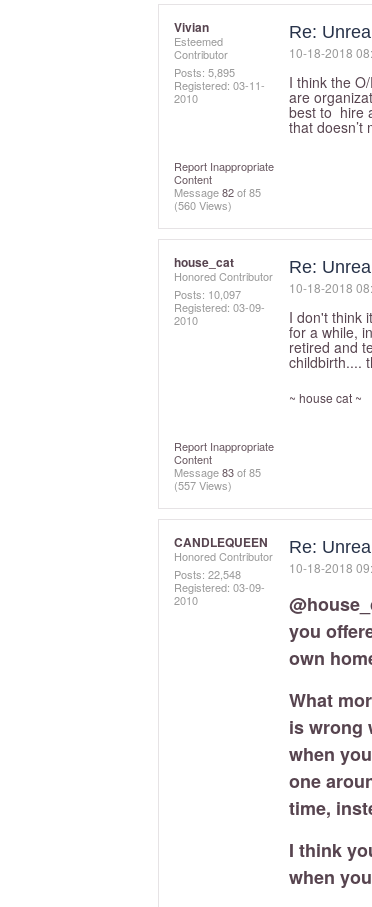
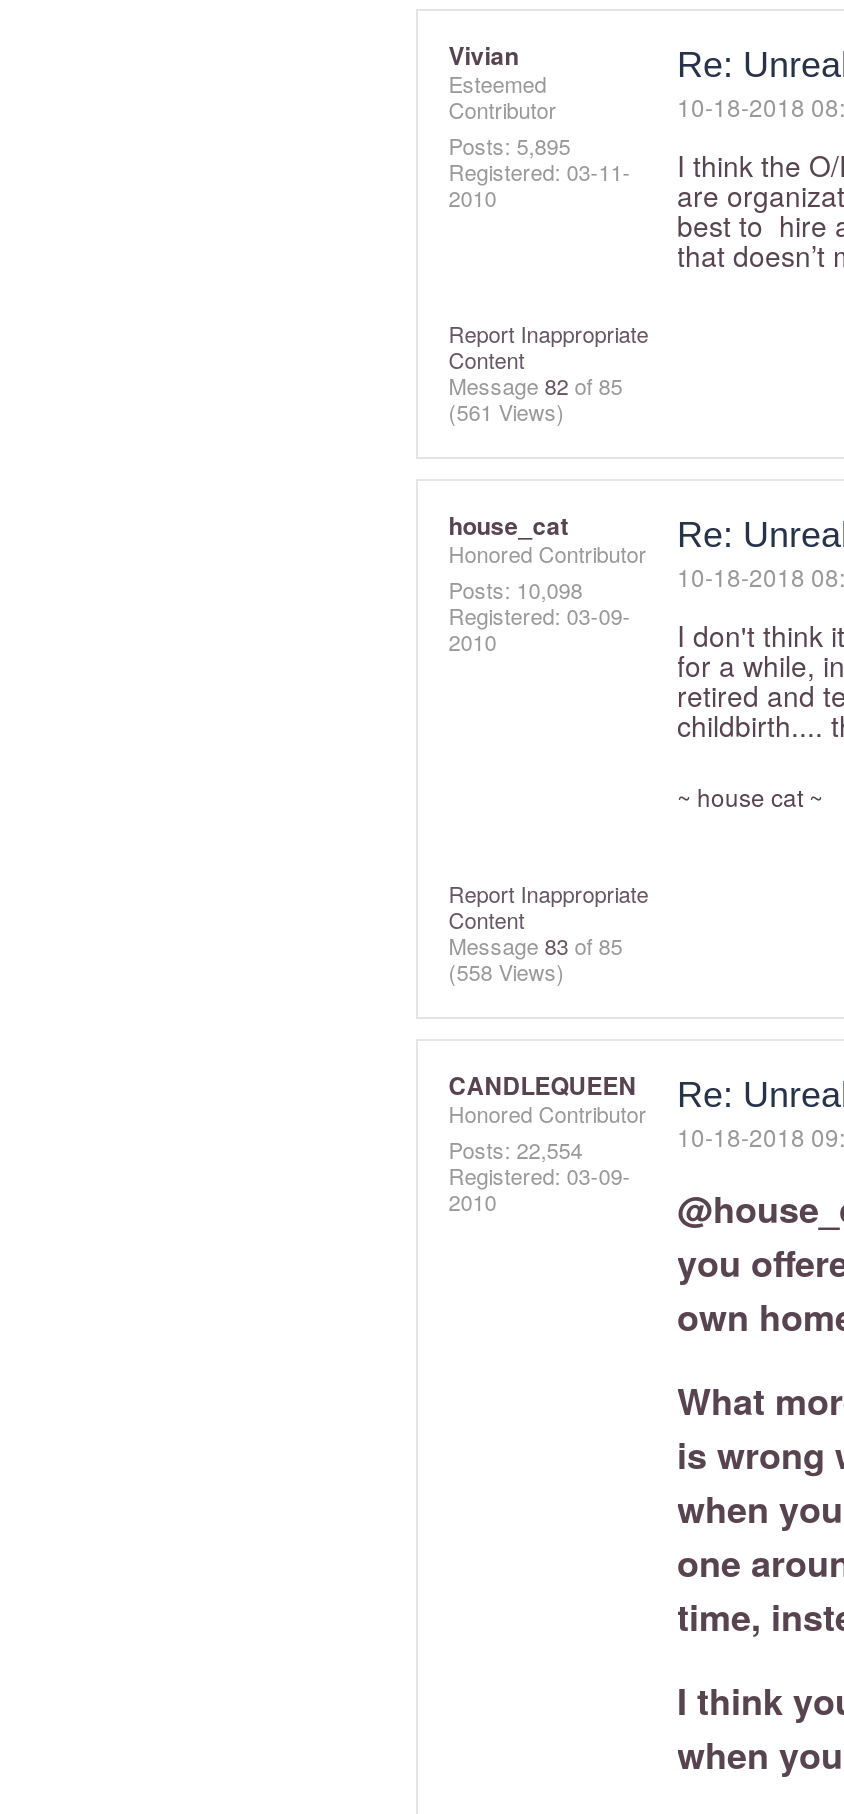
- (560 Views)
+ (561 Views)

- Posts: 10,097
+ Posts: 10,098

- (557 Views)
+ (558 Views)

- Posts: 22,548
+ Posts: 22,554
